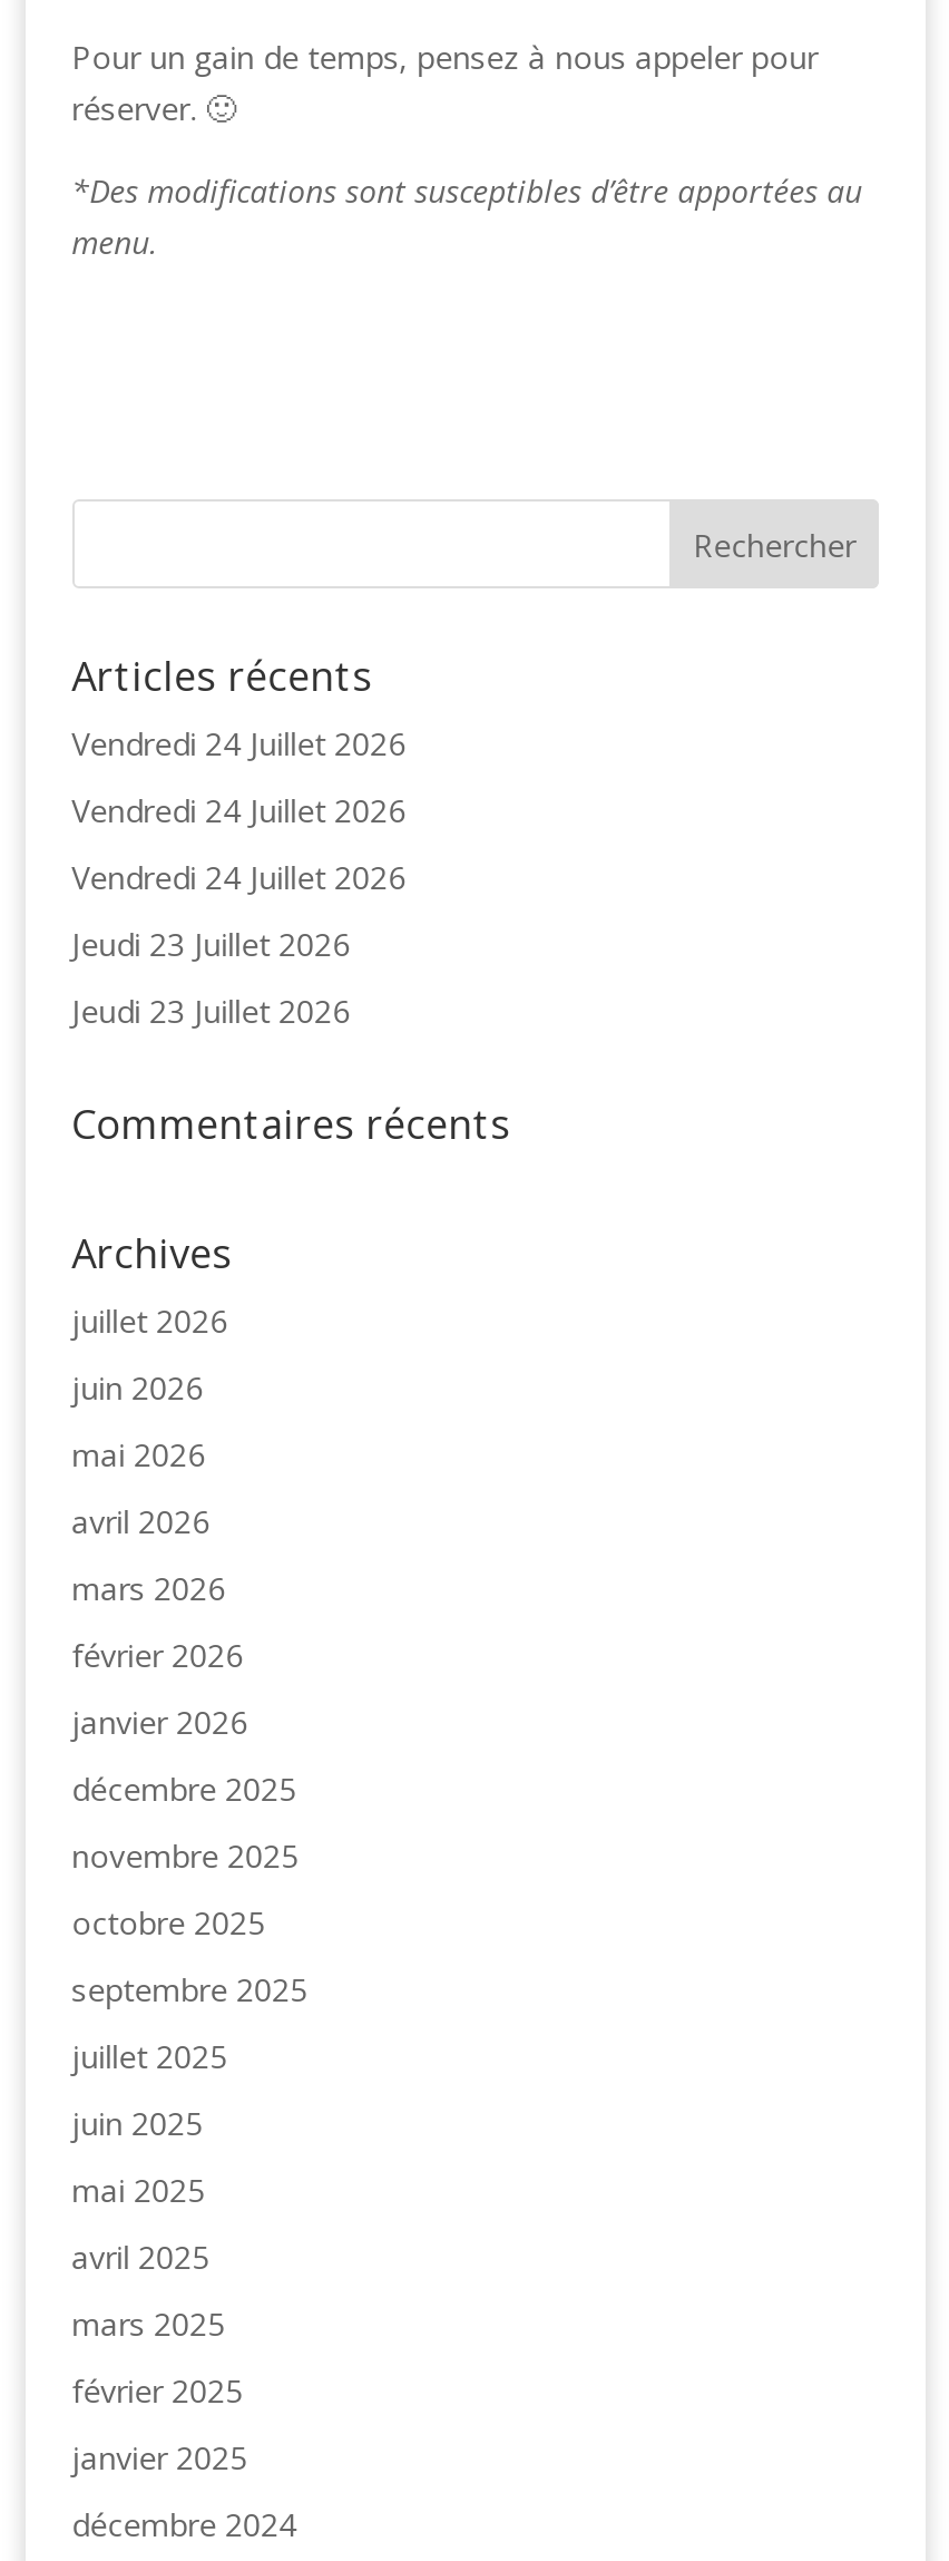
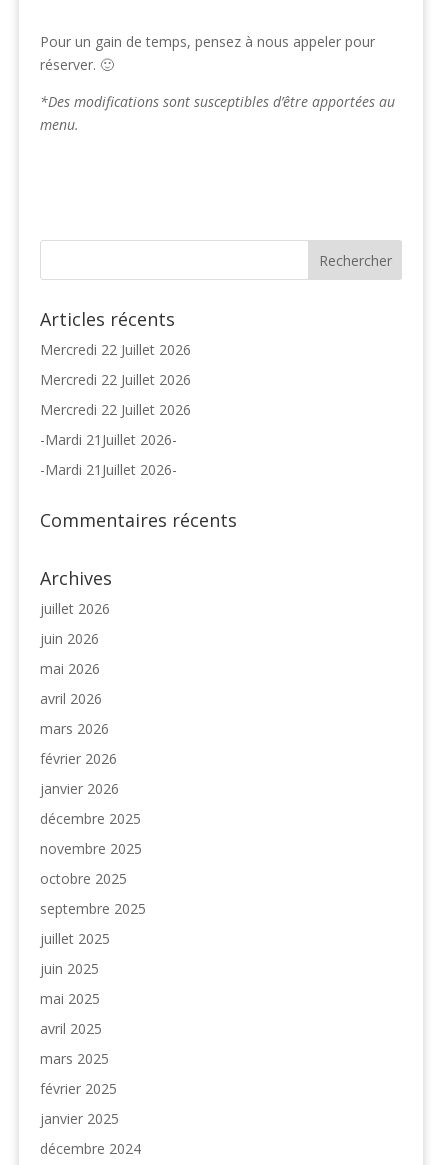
- Vendredi 24 Juillet 2026
+ Mercredi 22 Juillet 2026

- Vendredi 24 Juillet 2026
+ Mercredi 22 Juillet 2026

- Vendredi 24 Juillet 2026
+ Mercredi 22 Juillet 2026

- Jeudi 23 Juillet 2026
+ -Mardi 21Juillet 2026-

- Jeudi 23 Juillet 2026
+ -Mardi 21Juillet 2026-
